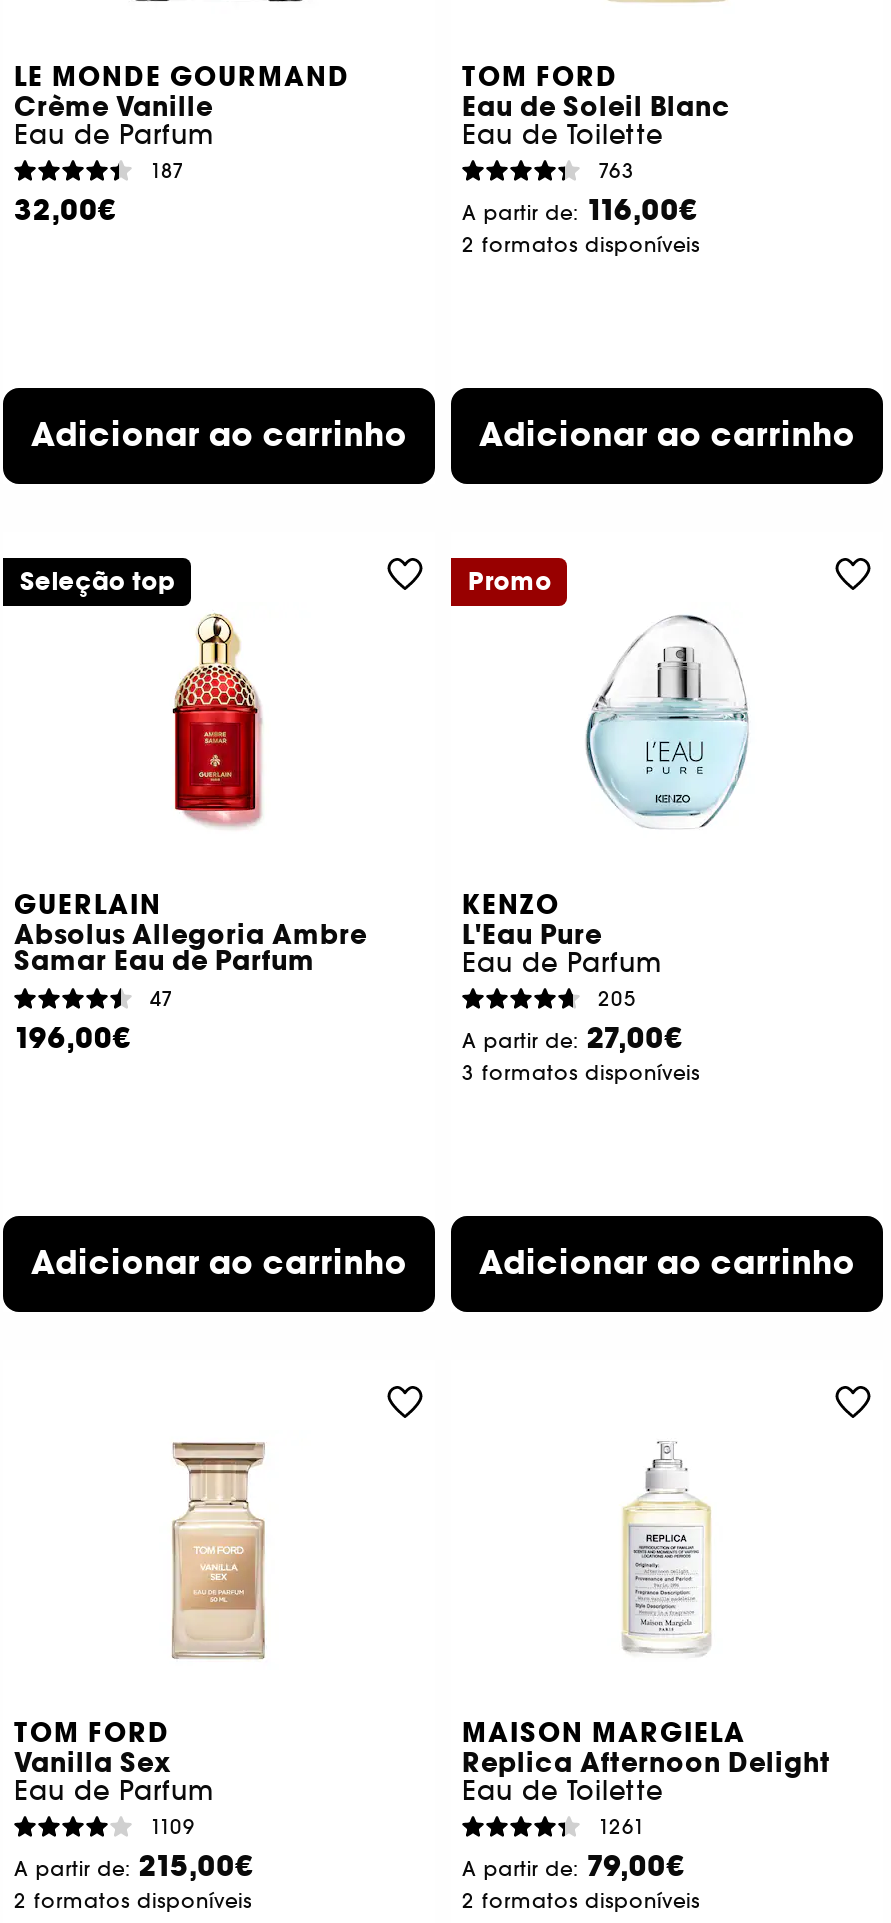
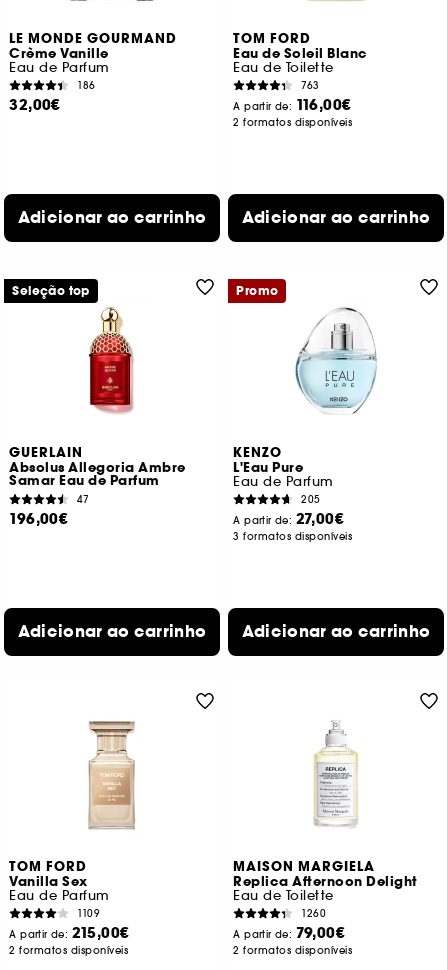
- 187
+ 186

- 1261
+ 1260
